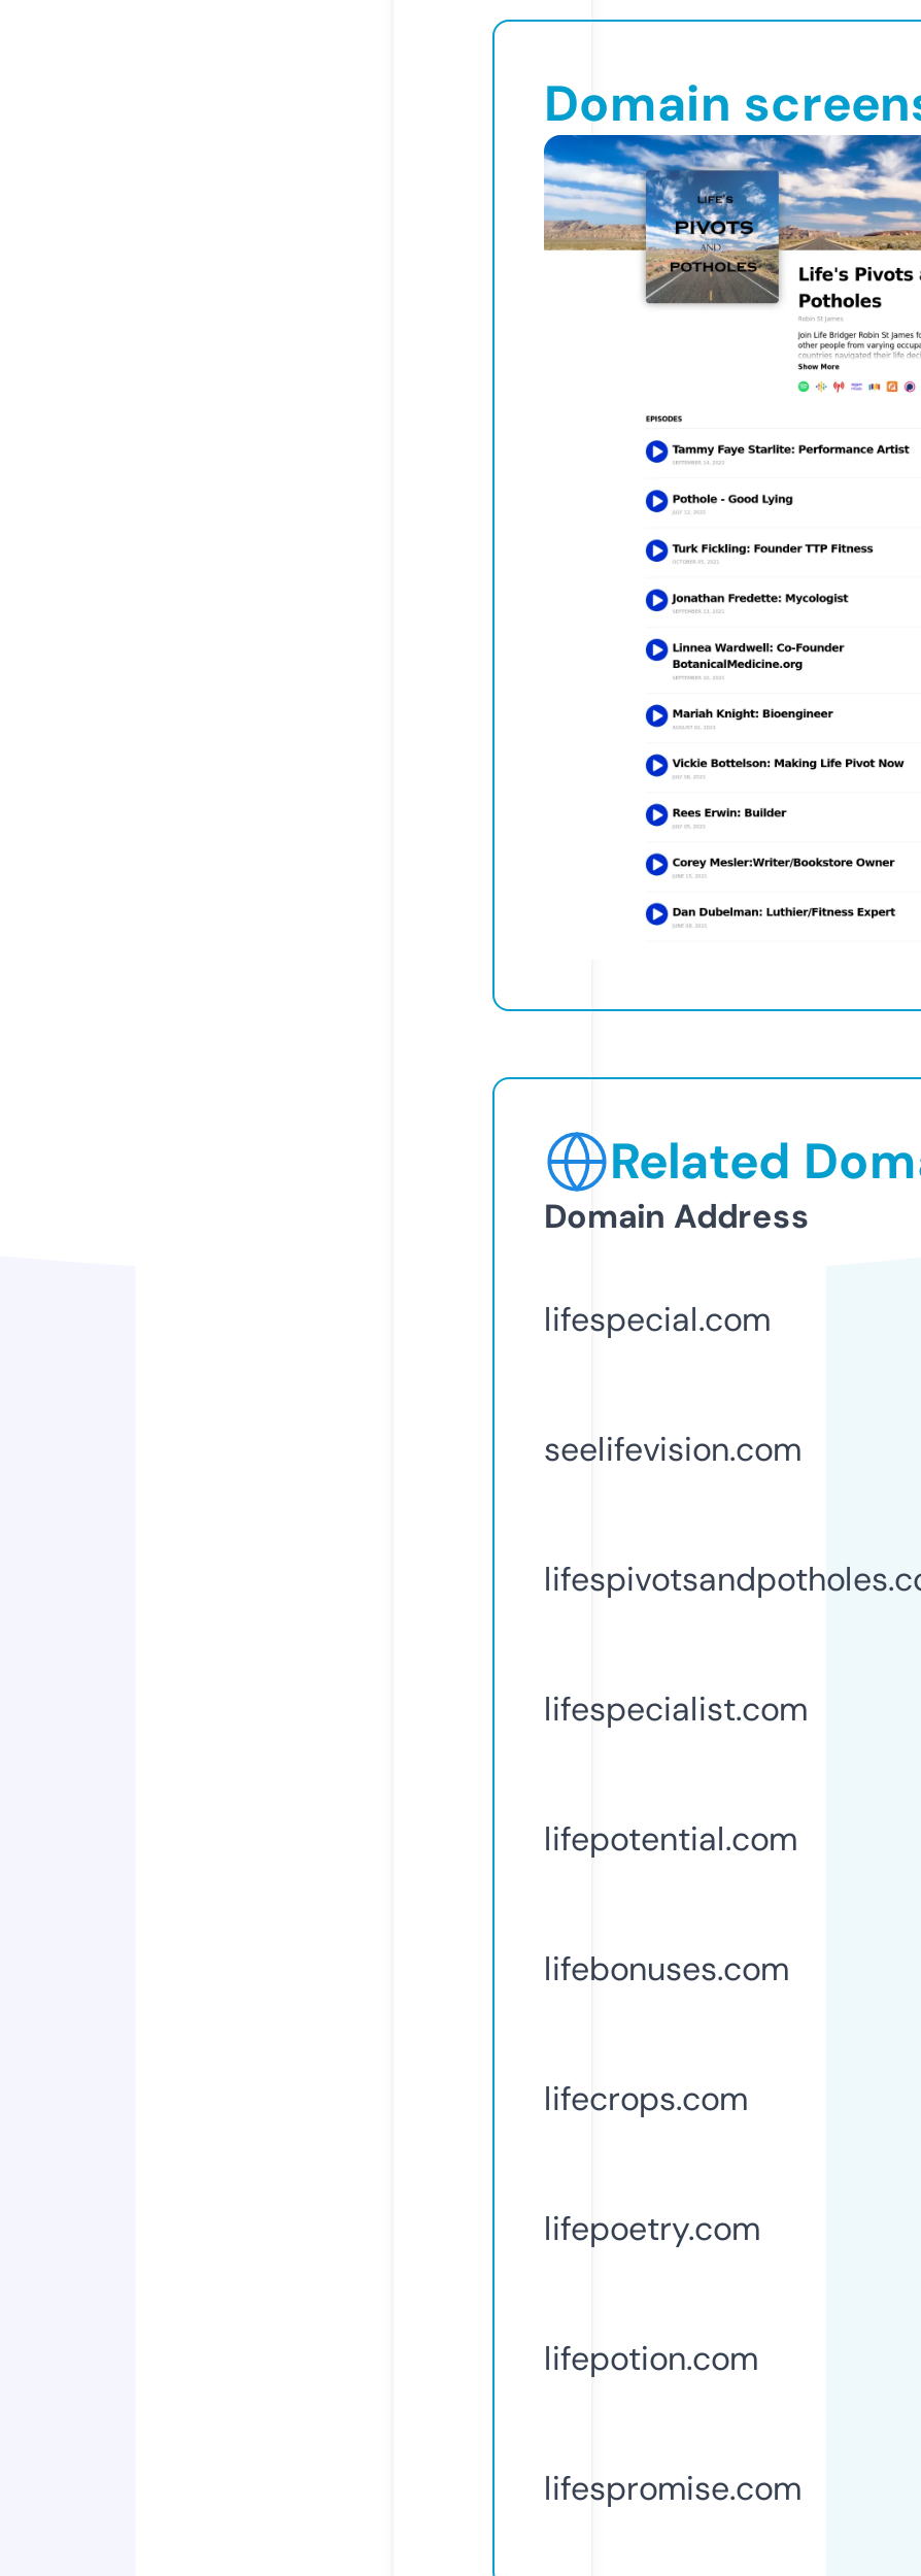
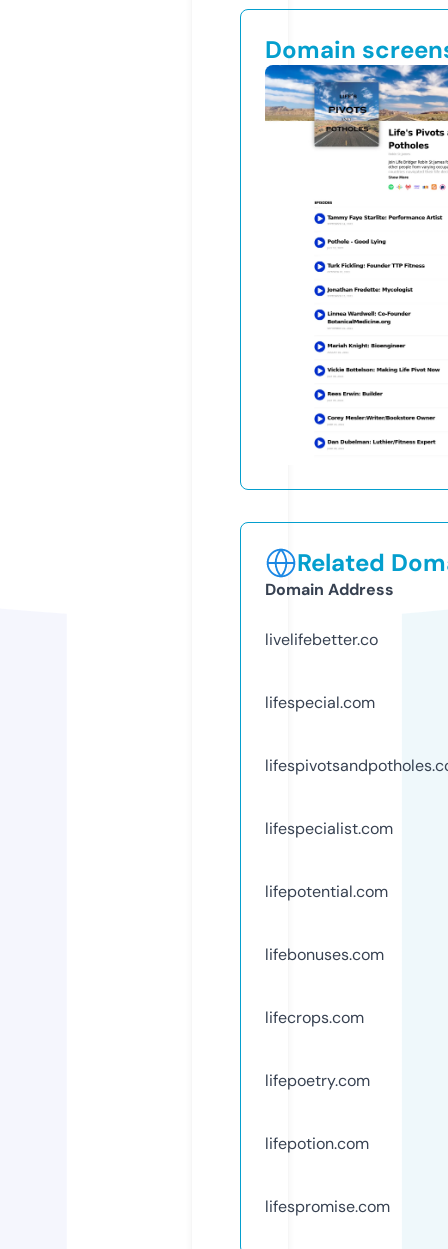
+ livelifebetter.co

moved down: lifespecial.com

- seelifevision.com
